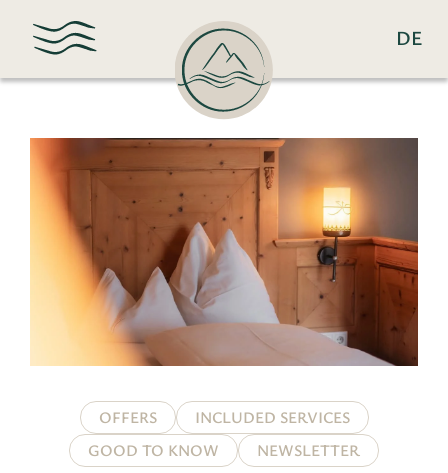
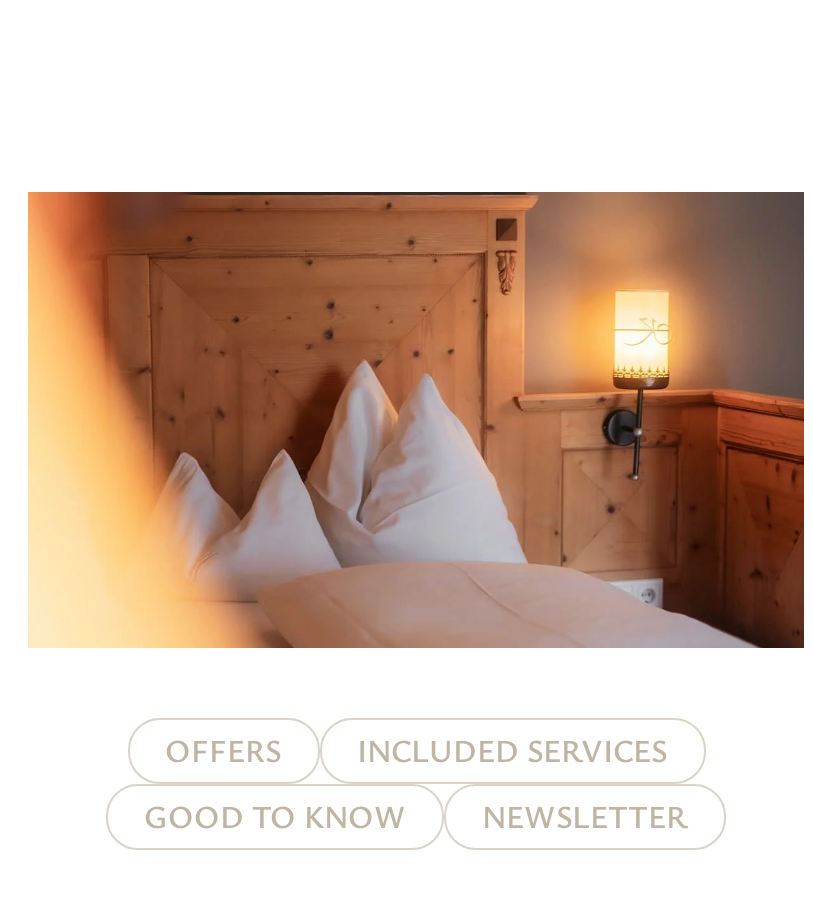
- [image]
- DE
